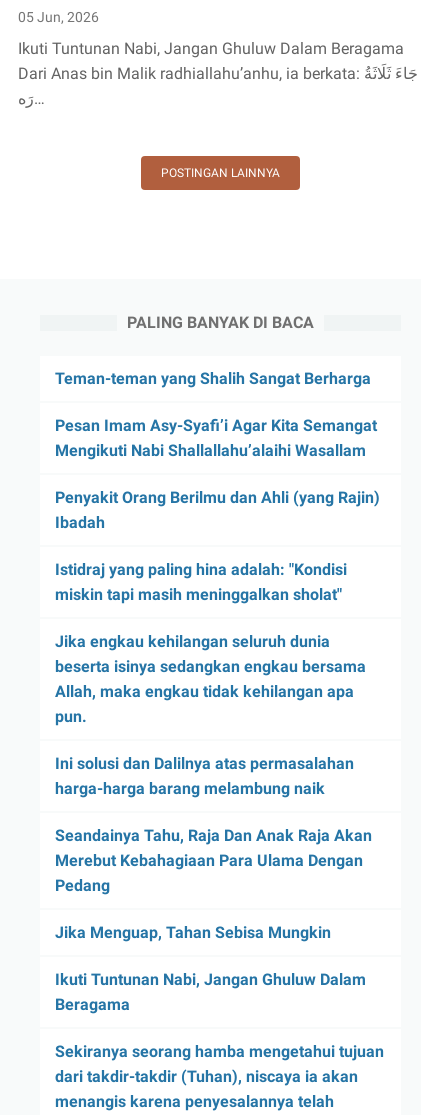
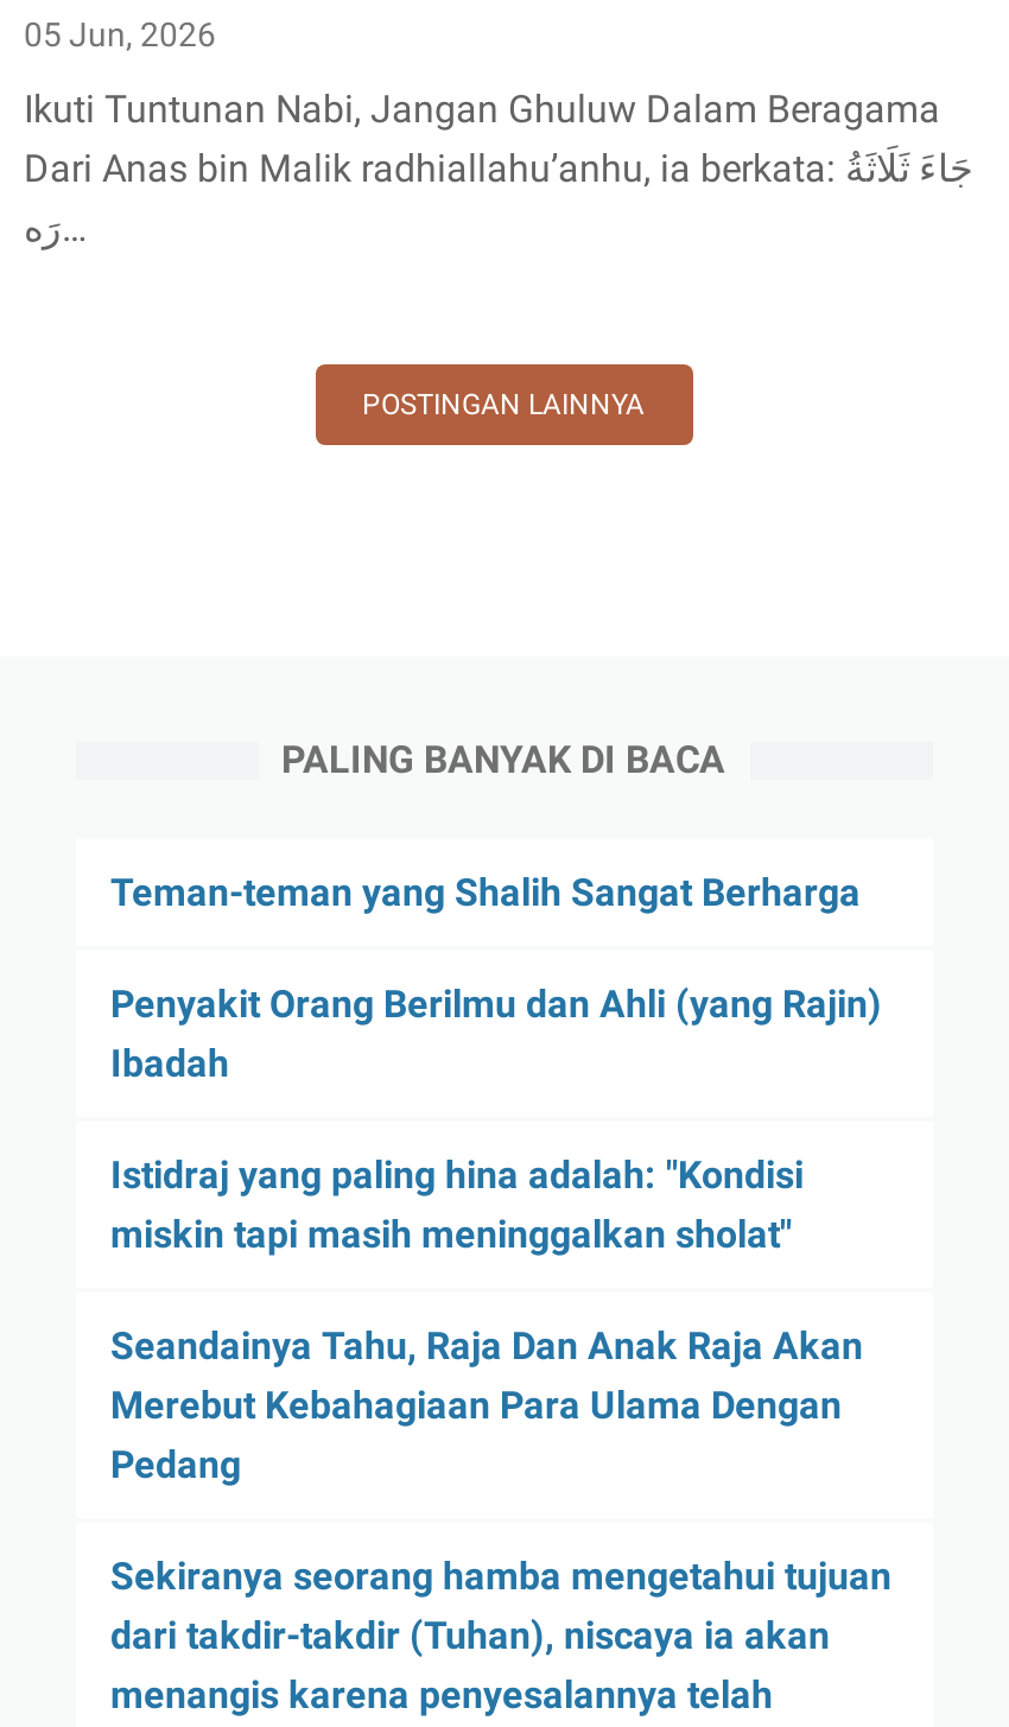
- Pesan Imam Asy-Syafi’i Agar Kita Semangat
- Mengikuti Nabi Shallallahu’alaihi Wasallam

- Jika engkau kehilangan seluruh dunia
- beserta isinya sedangkan engkau bersama
- Allah, maka engkau tidak kehilangan apa
- pun.
- Ini solusi dan Dalilnya atas permasalahan
- harga-harga barang melambung naik

- Jika Menguap, Tahan Sebisa Mungkin
- Ikuti Tuntunan Nabi, Jangan Ghuluw Dalam
- Beragama
